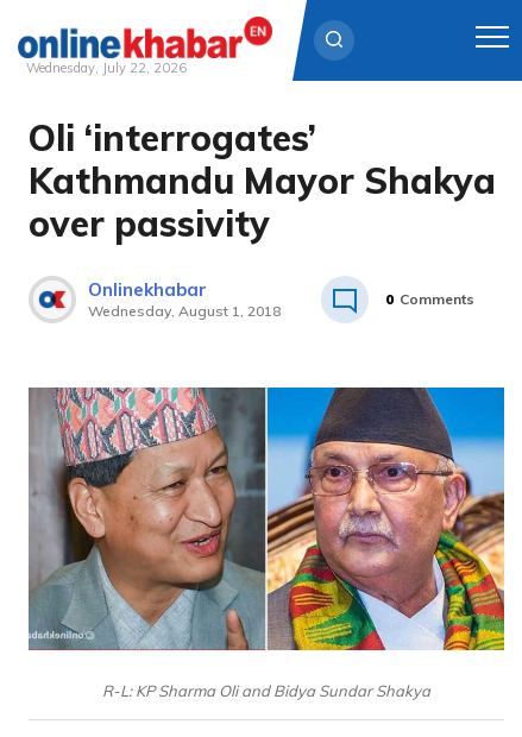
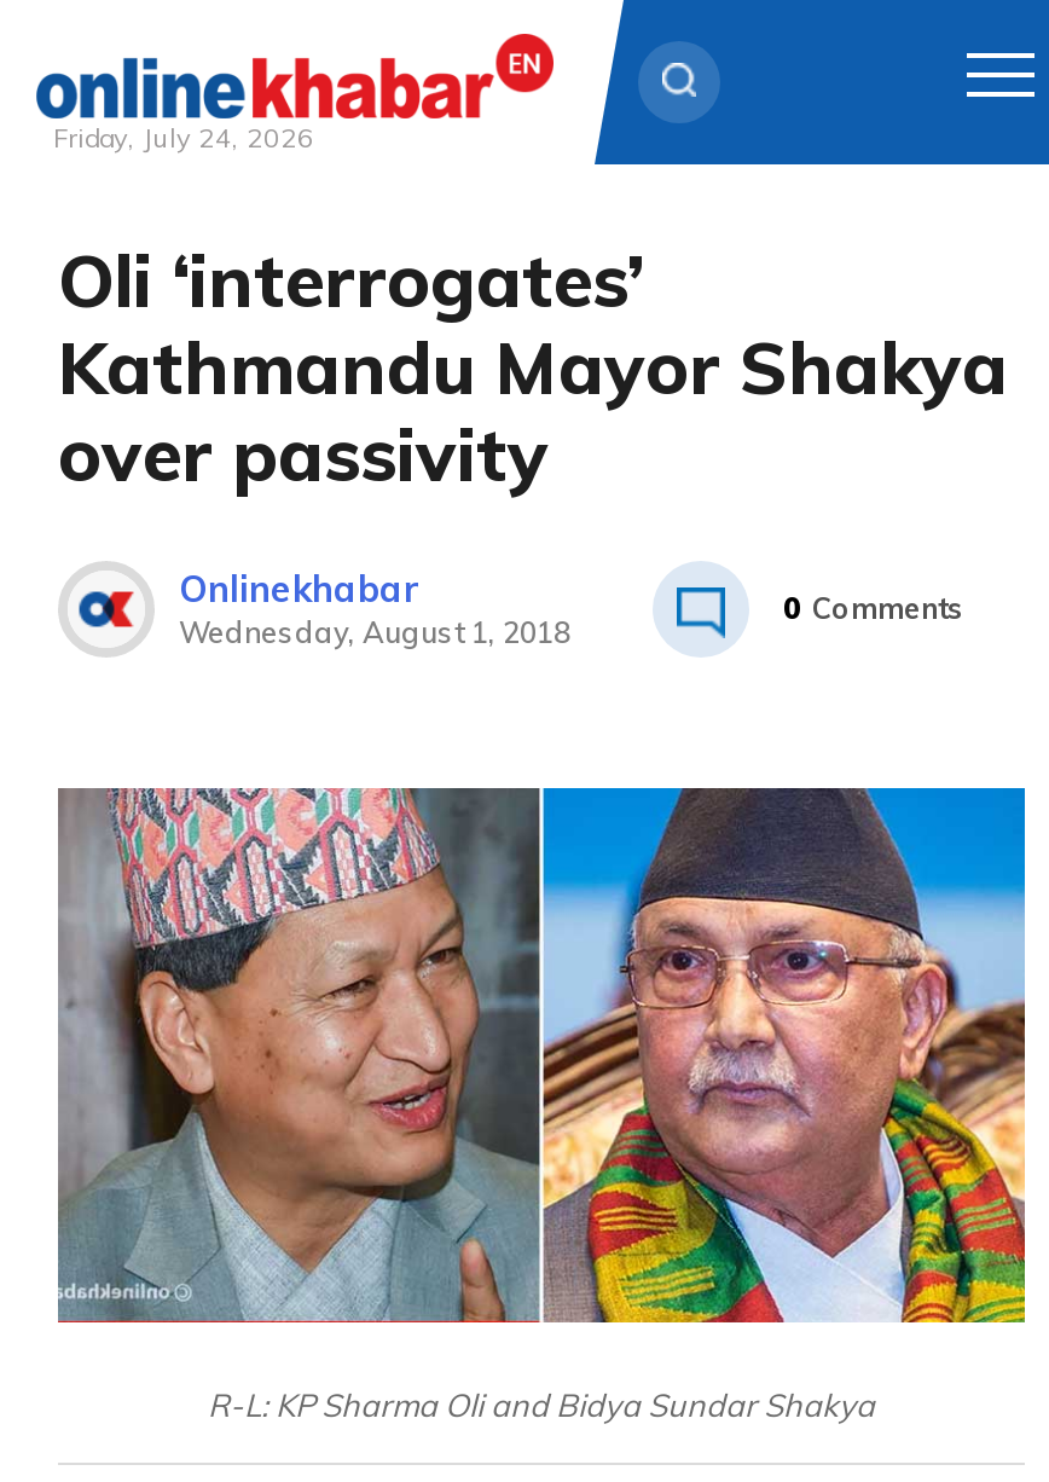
- Wednesday, July 22, 2026
+ Friday, July 24, 2026
